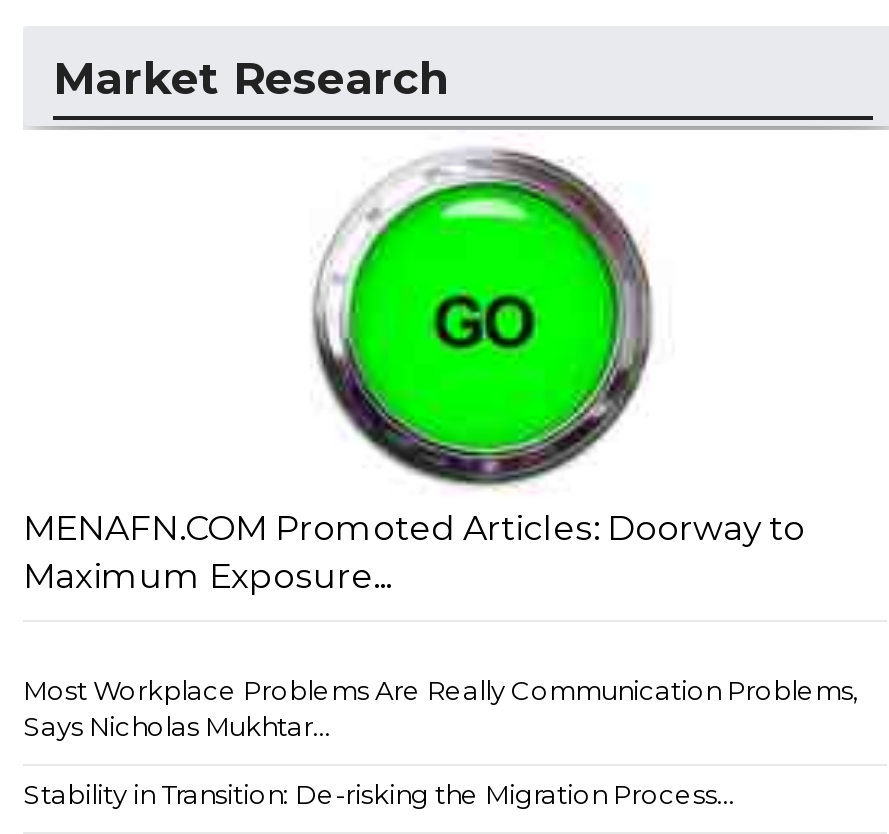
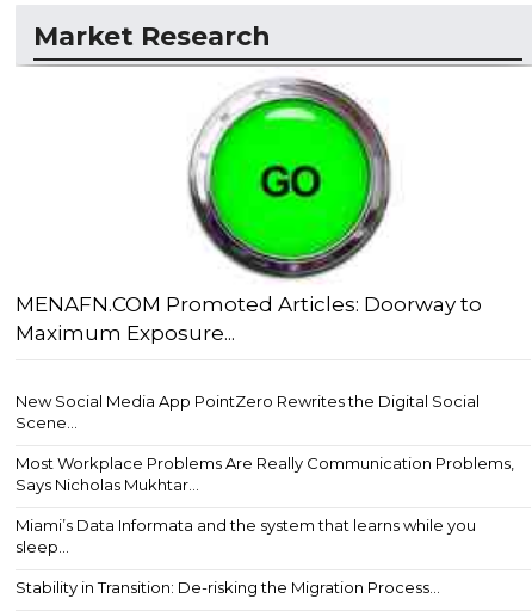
+ New Social Media App PointZero Rewrites the Digital Social
+ Scene...

+ Miami’s Data Informata and the system that learns while you
+ sleep...
